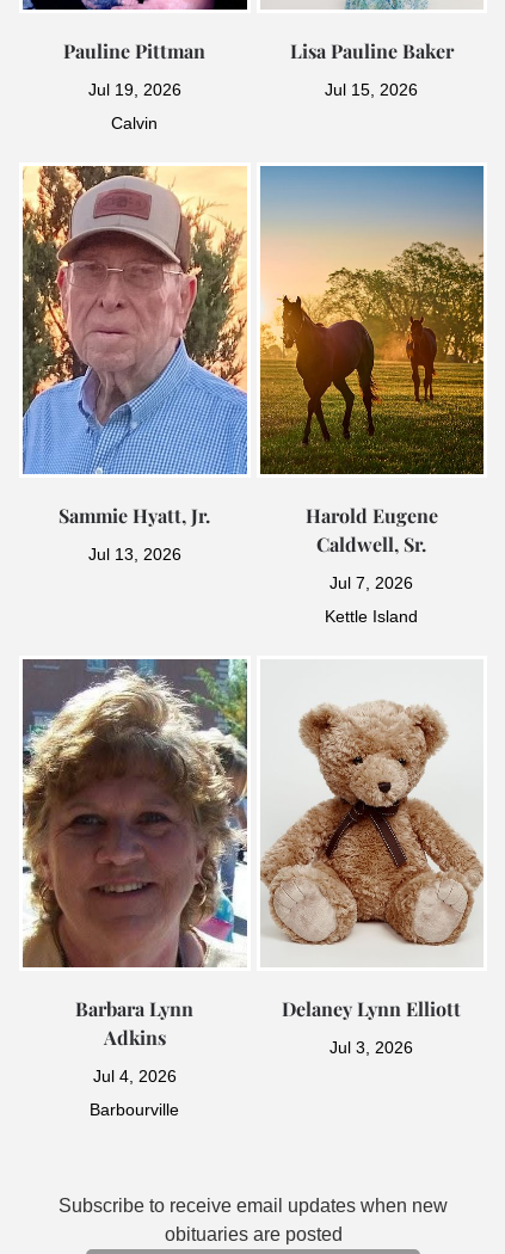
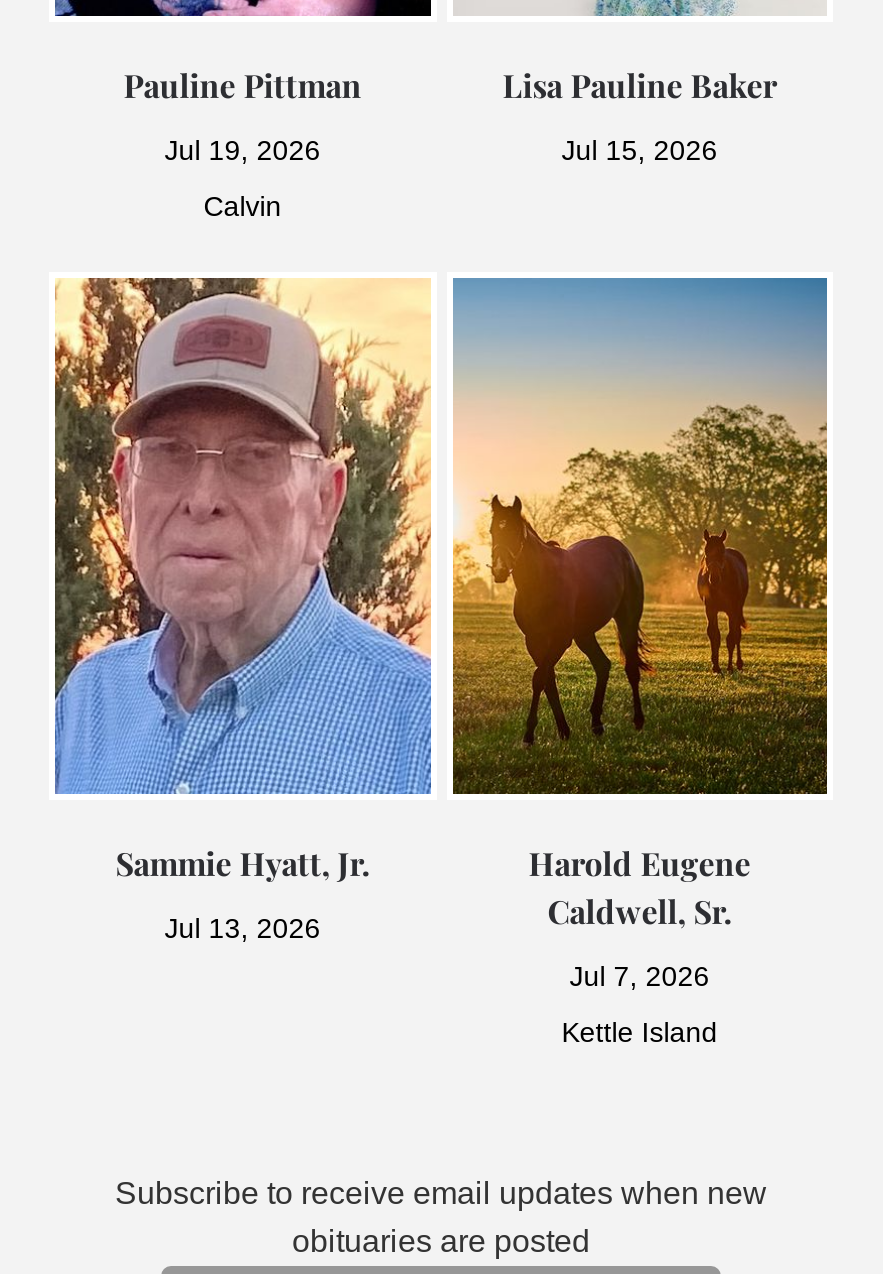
- [image]
- Barbara Lynn
- Adkins
- Jul 4, 2026
- Barbourville

- [image]
- Delaney Lynn Elliott
- Jul 3, 2026
